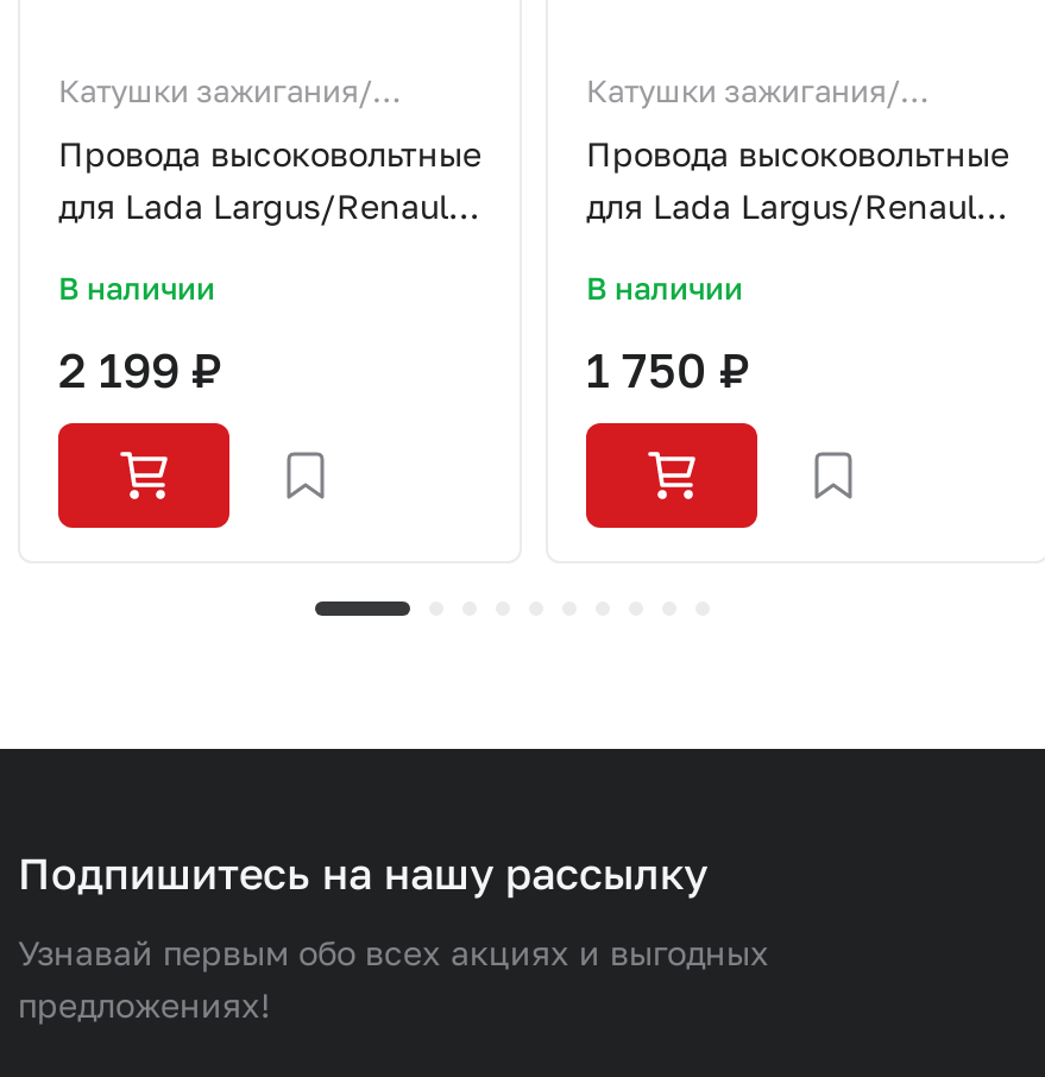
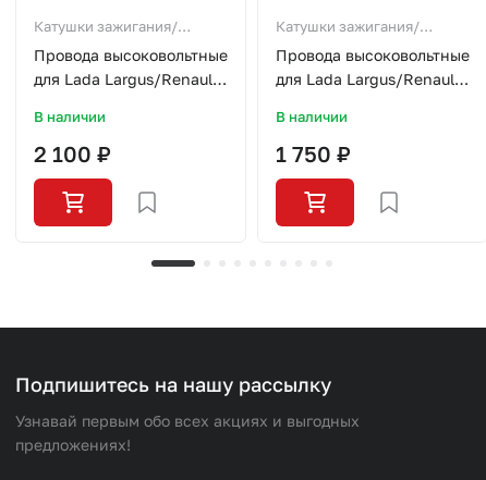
- 2 199 ₽
+ 2 100 ₽
